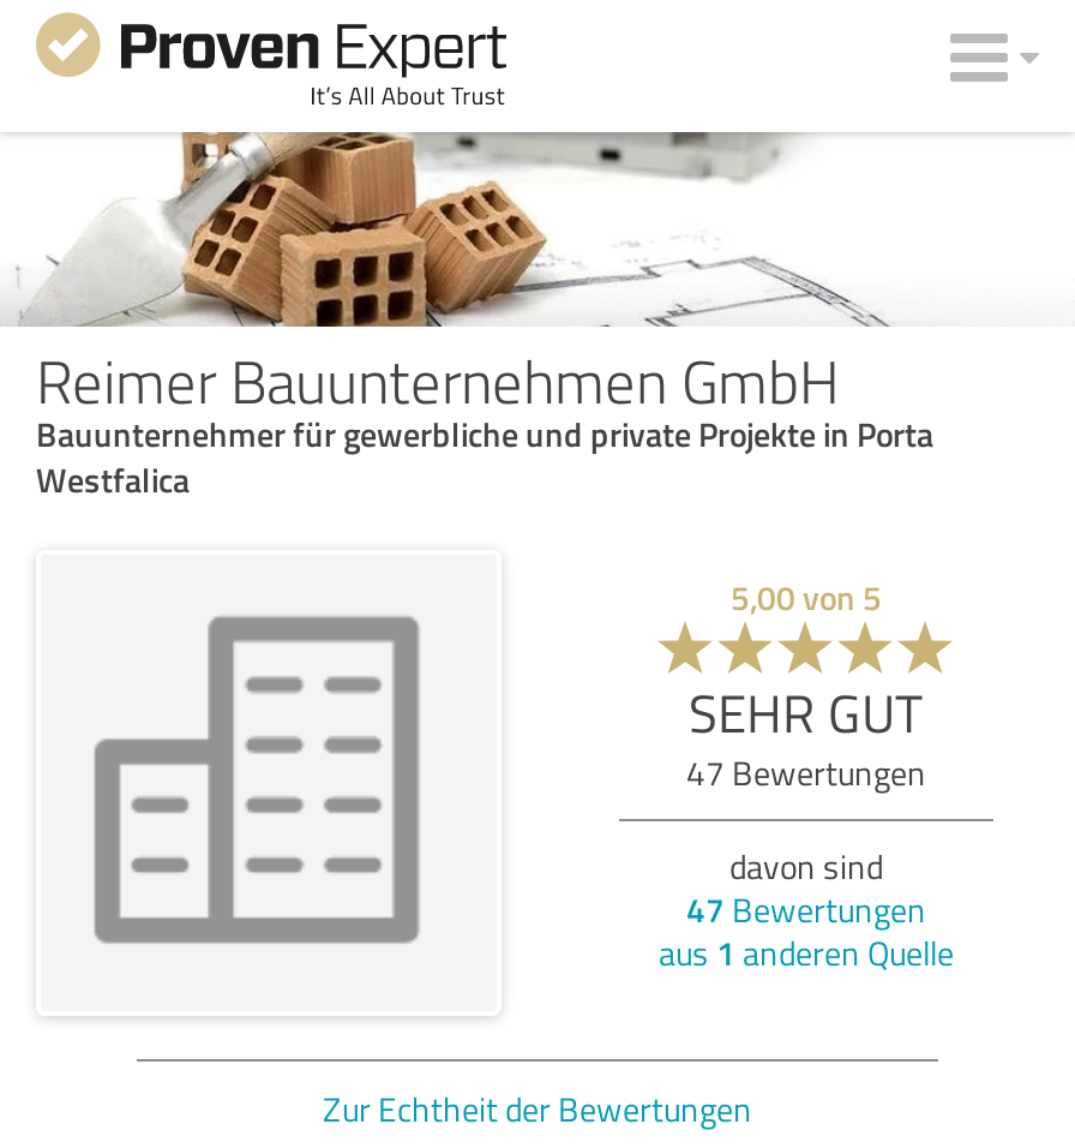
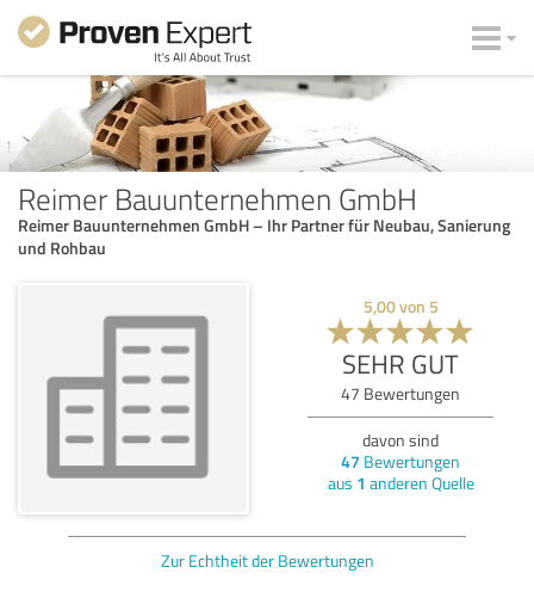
- Bauunternehmer für gewerbliche und private Projekte in Porta
- Westfalica
+ Reimer Bauunternehmen GmbH – Ihr Partner für Neubau, Sanierung
+ und Rohbau
